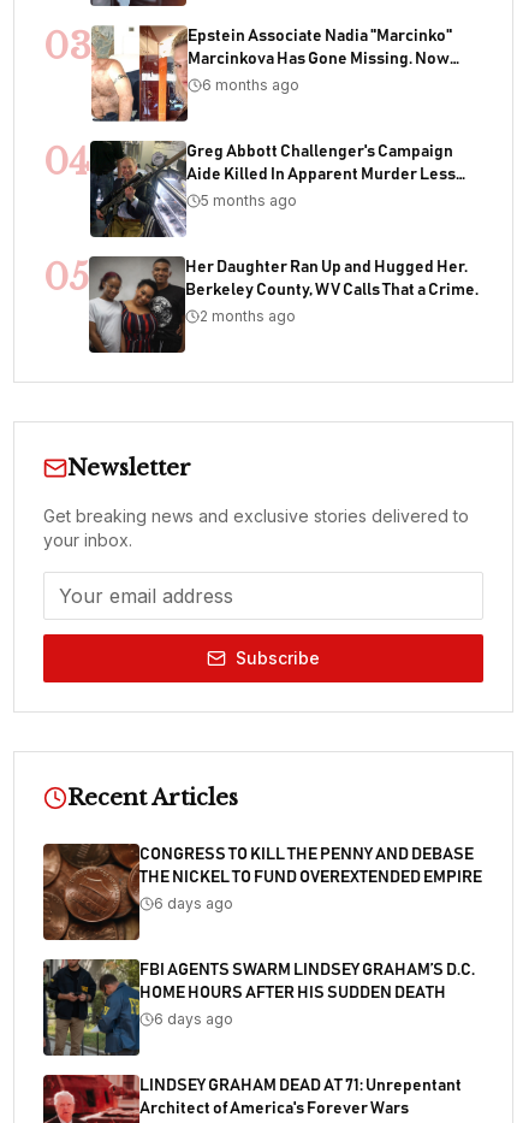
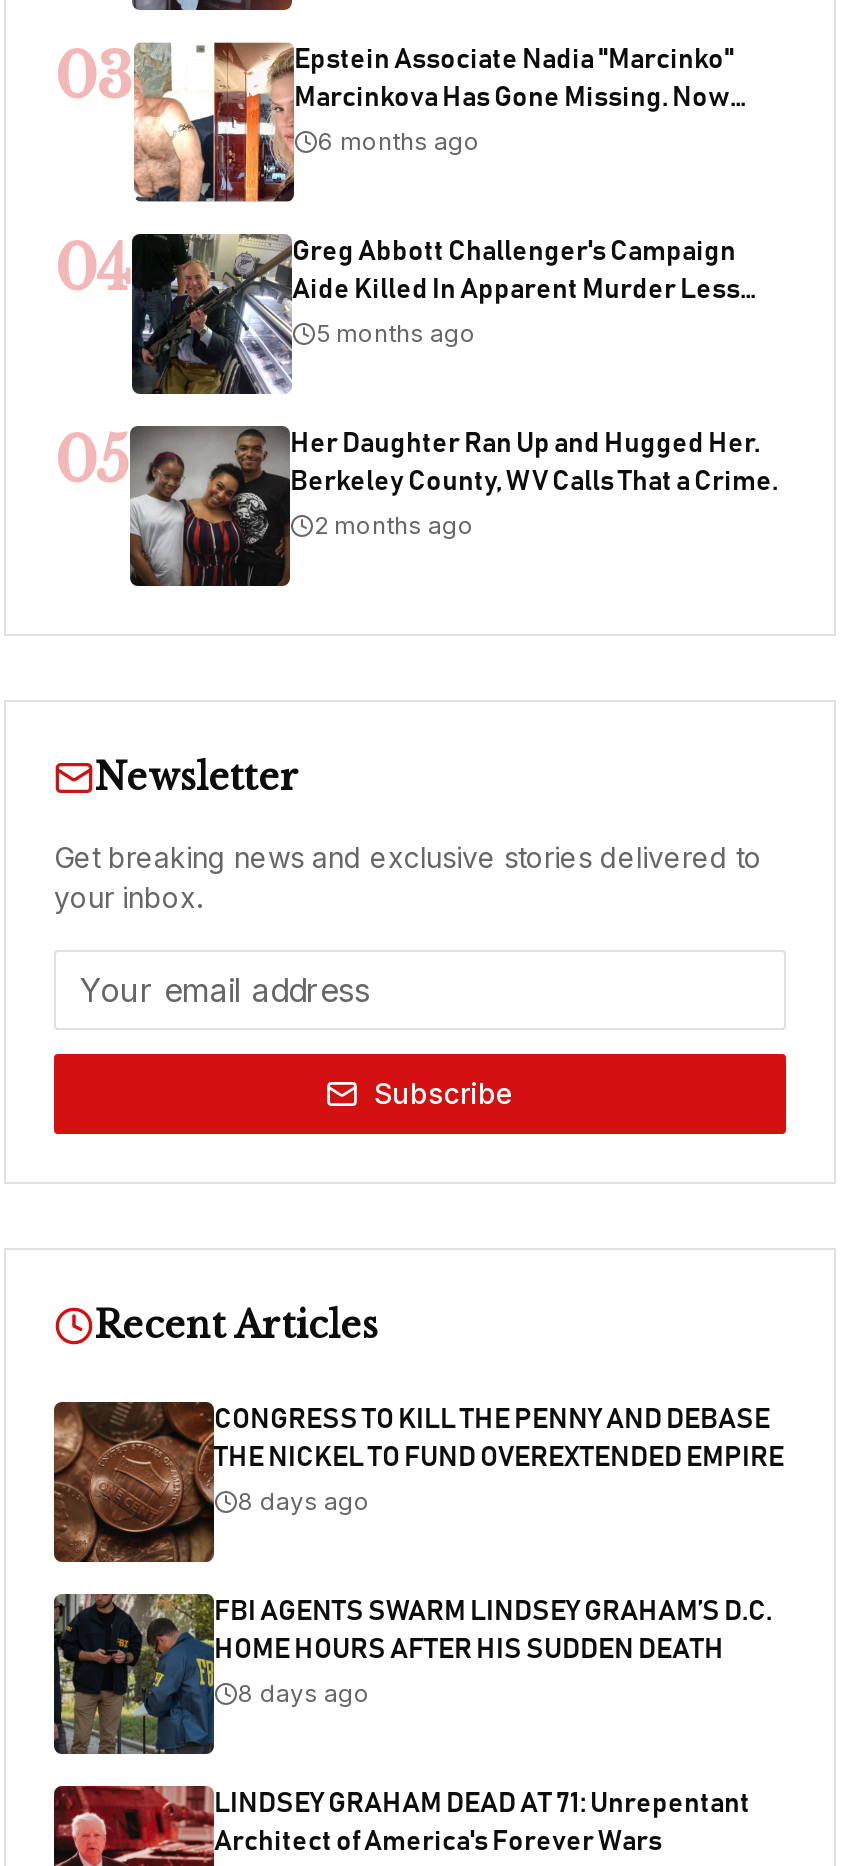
- 6 days ago
+ 8 days ago

- 6 days ago
+ 8 days ago
